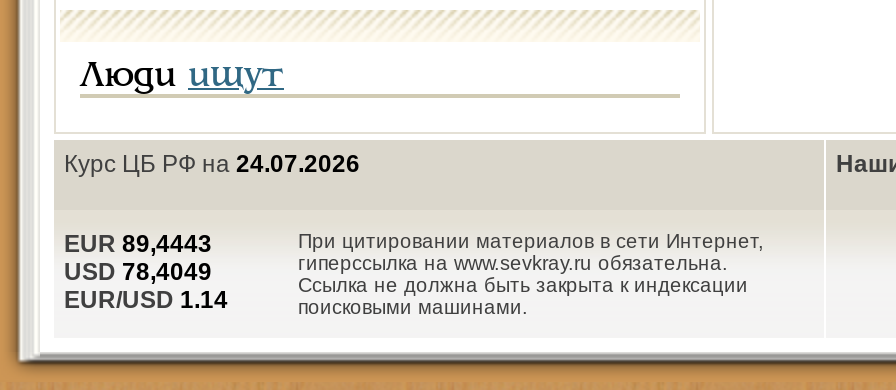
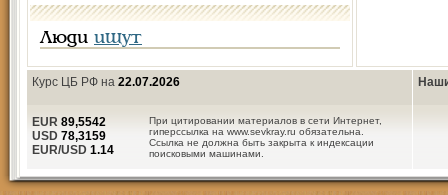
- Курс ЦБ РФ на 24.07.2026
+ Курс ЦБ РФ на 22.07.2026

- EUR 89,4443
+ EUR 89,5542

- USD 78,4049
+ USD 78,3159
